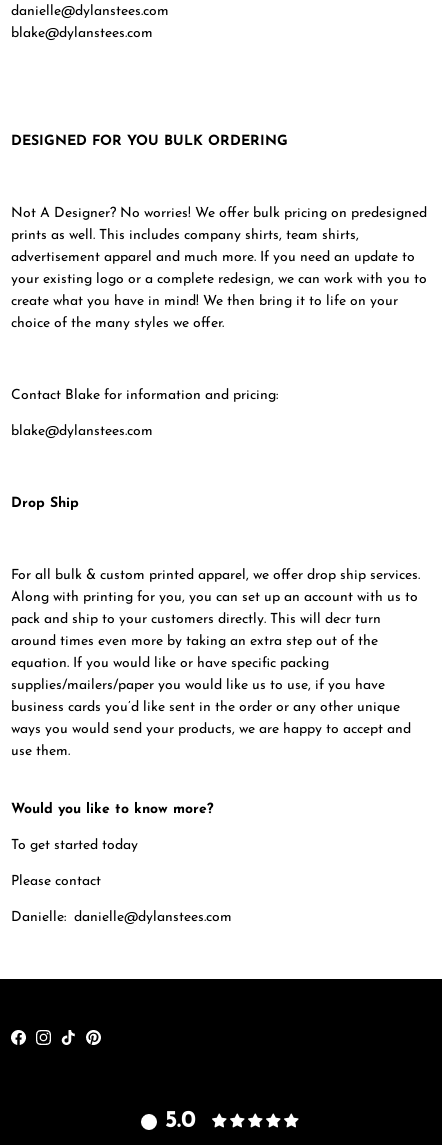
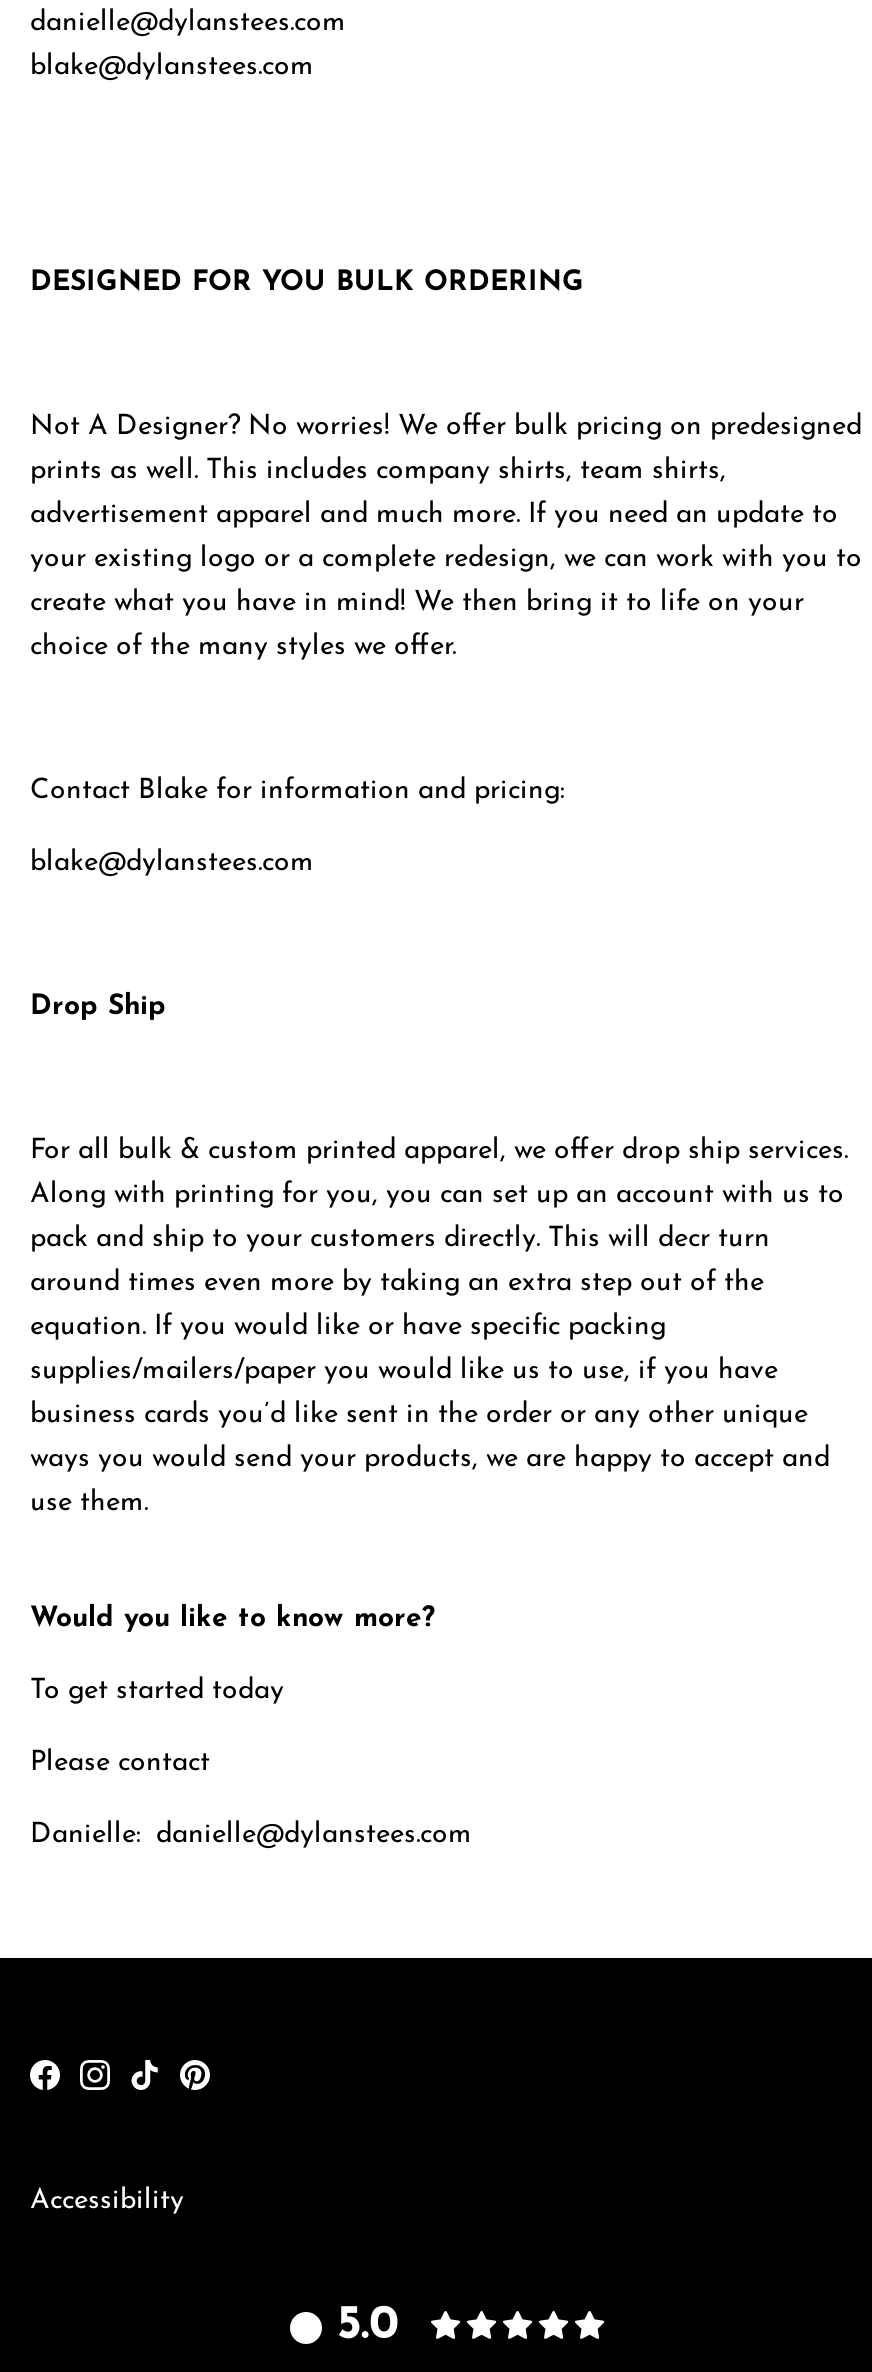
+ Accessibility
